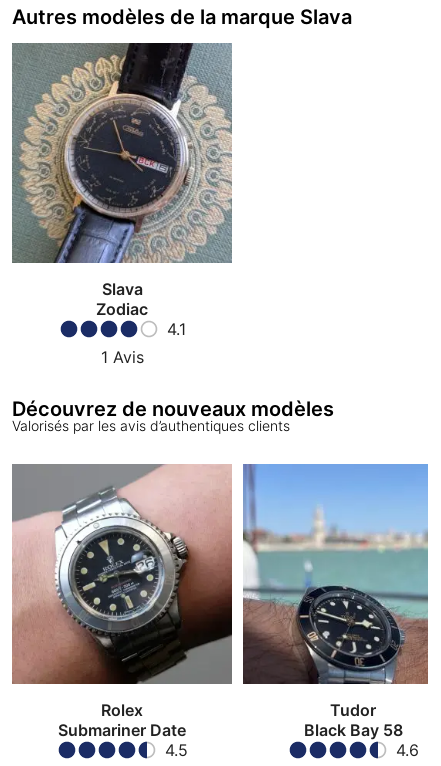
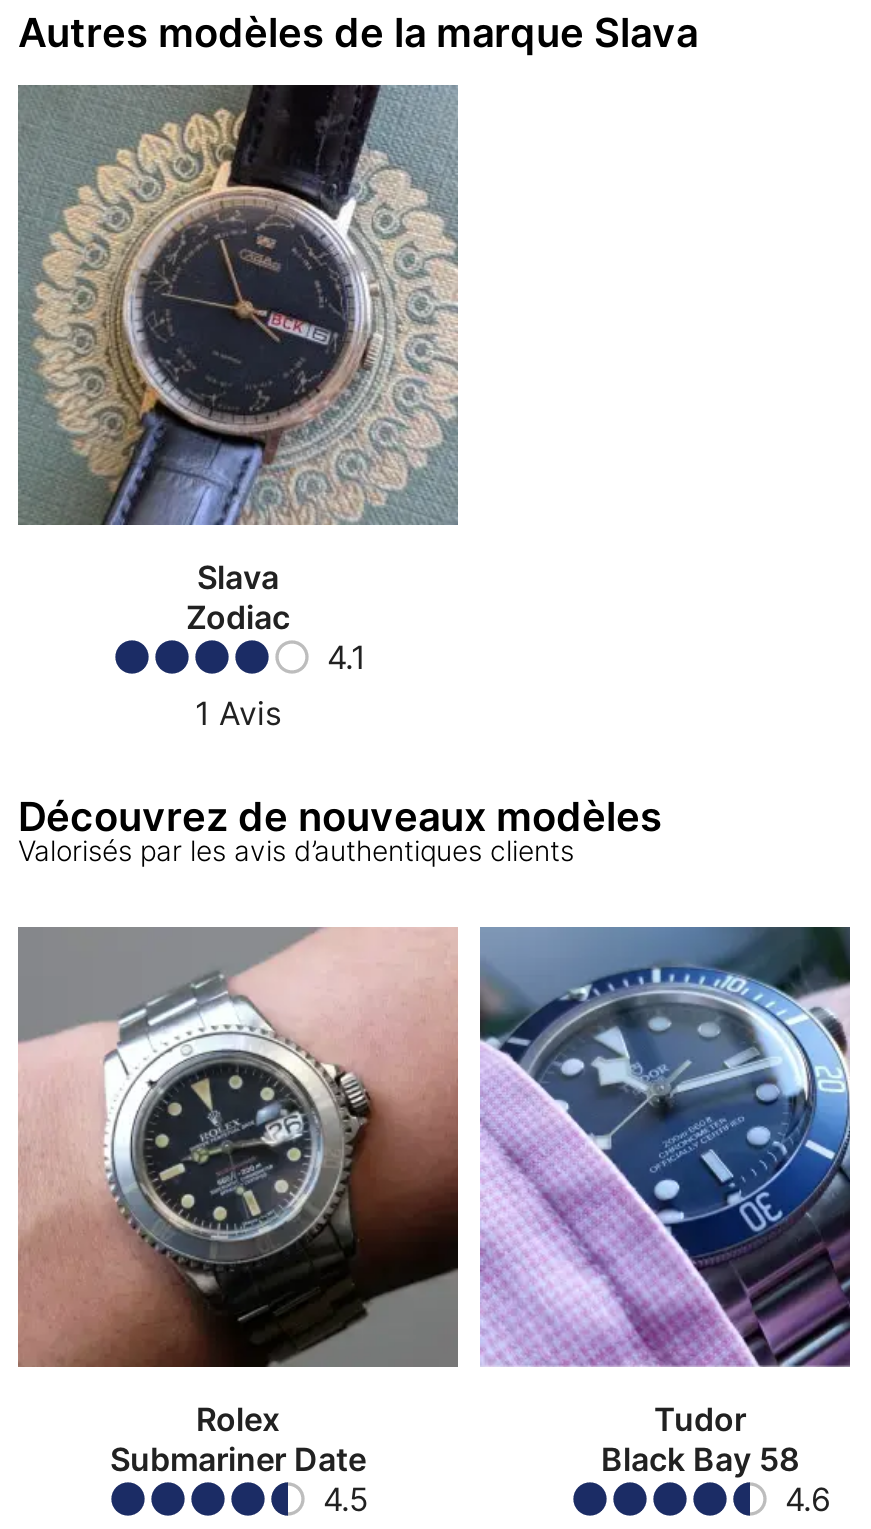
- [image]
+ [image]
